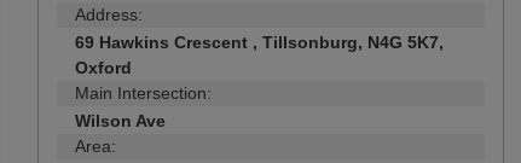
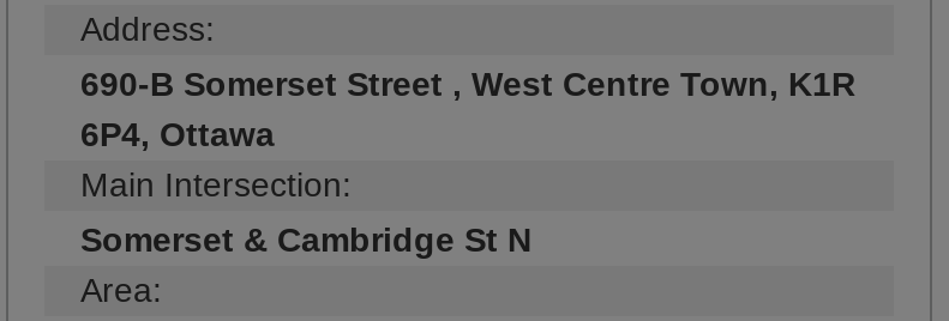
- 69 Hawkins Crescent , Tillsonburg, N4G 5K7,
- Oxford
+ 690-B Somerset Street , West Centre Town, K1R
+ 6P4, Ottawa

- Wilson Ave
+ Somerset & Cambridge St N
